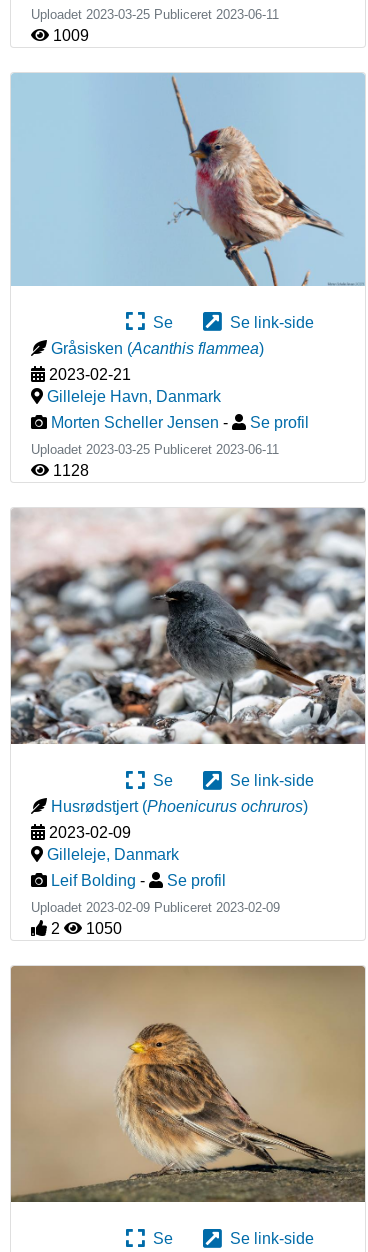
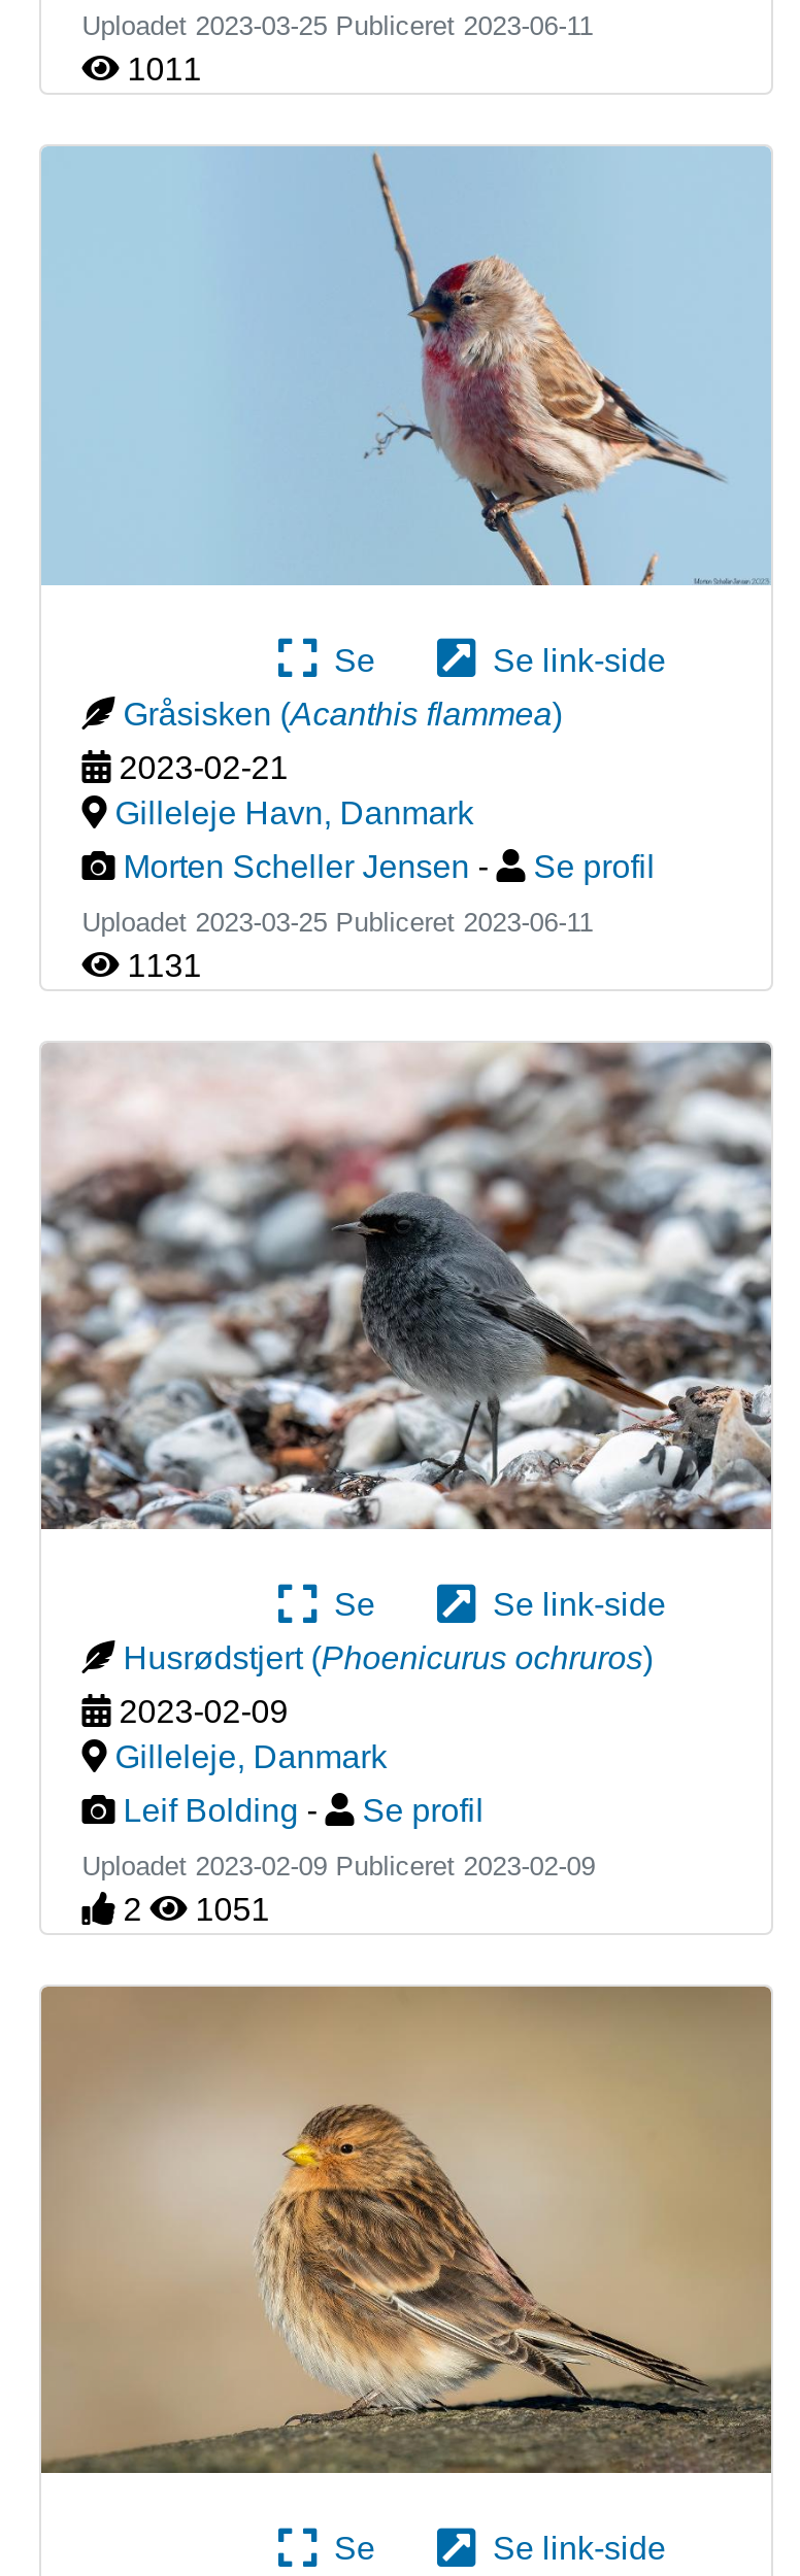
- 1009
+ 1011

- 1128
+ 1131

- 2 1050
+ 2 1051
